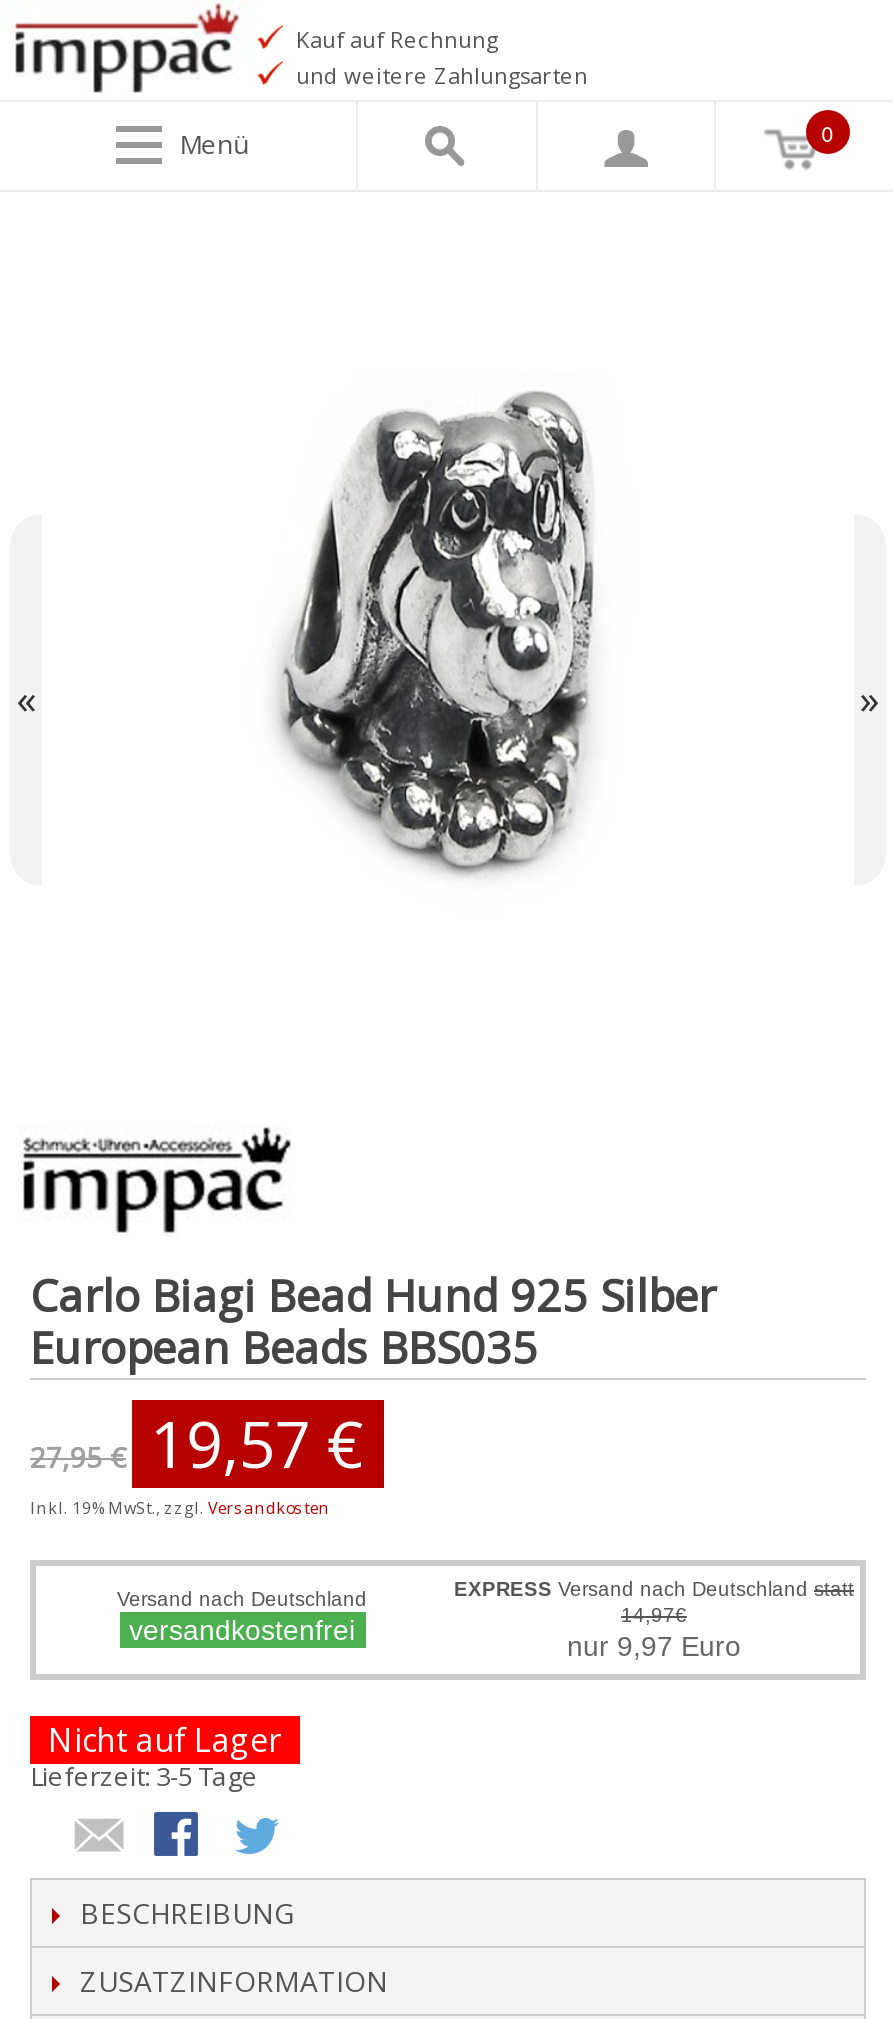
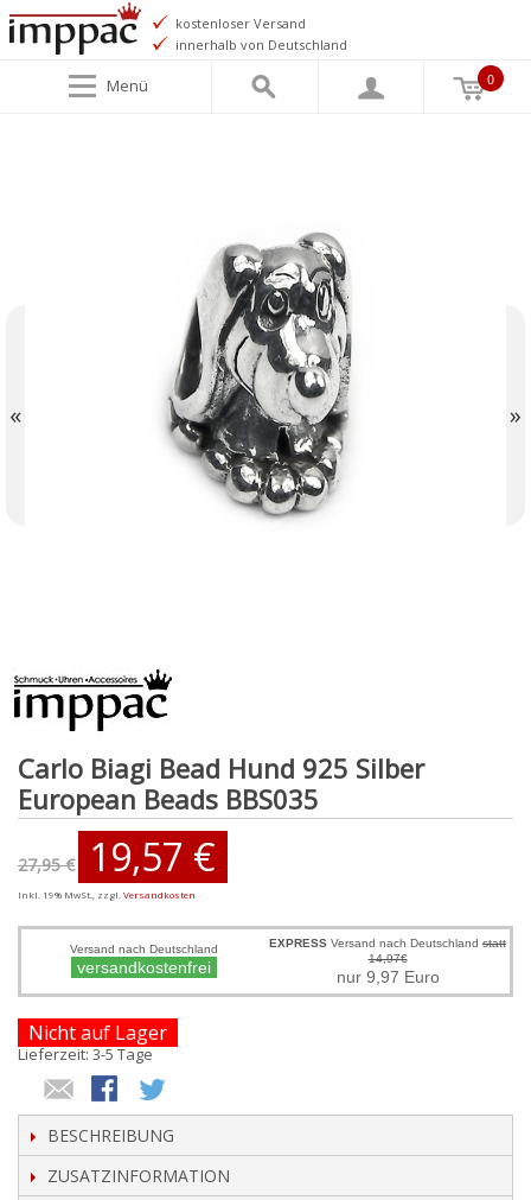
- Kauf auf Rechnung
- und weitere Zahlungsarten
+ kostenloser Versand
+ innerhalb von Deutschland
